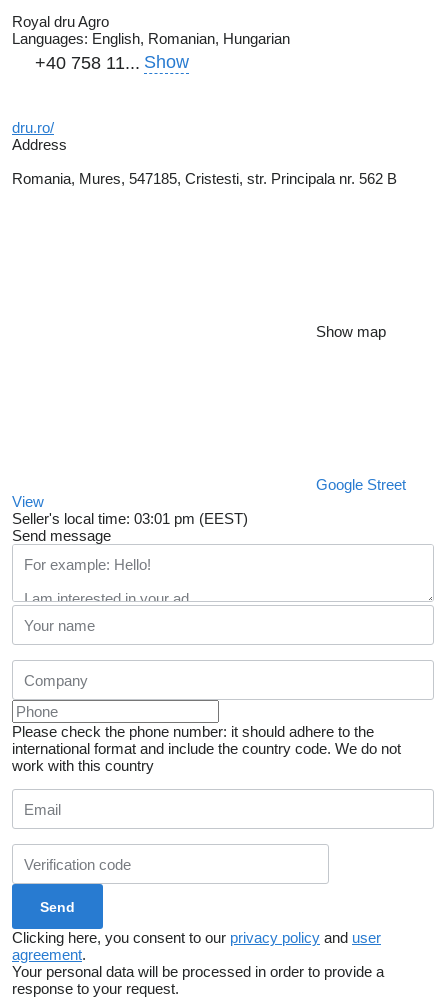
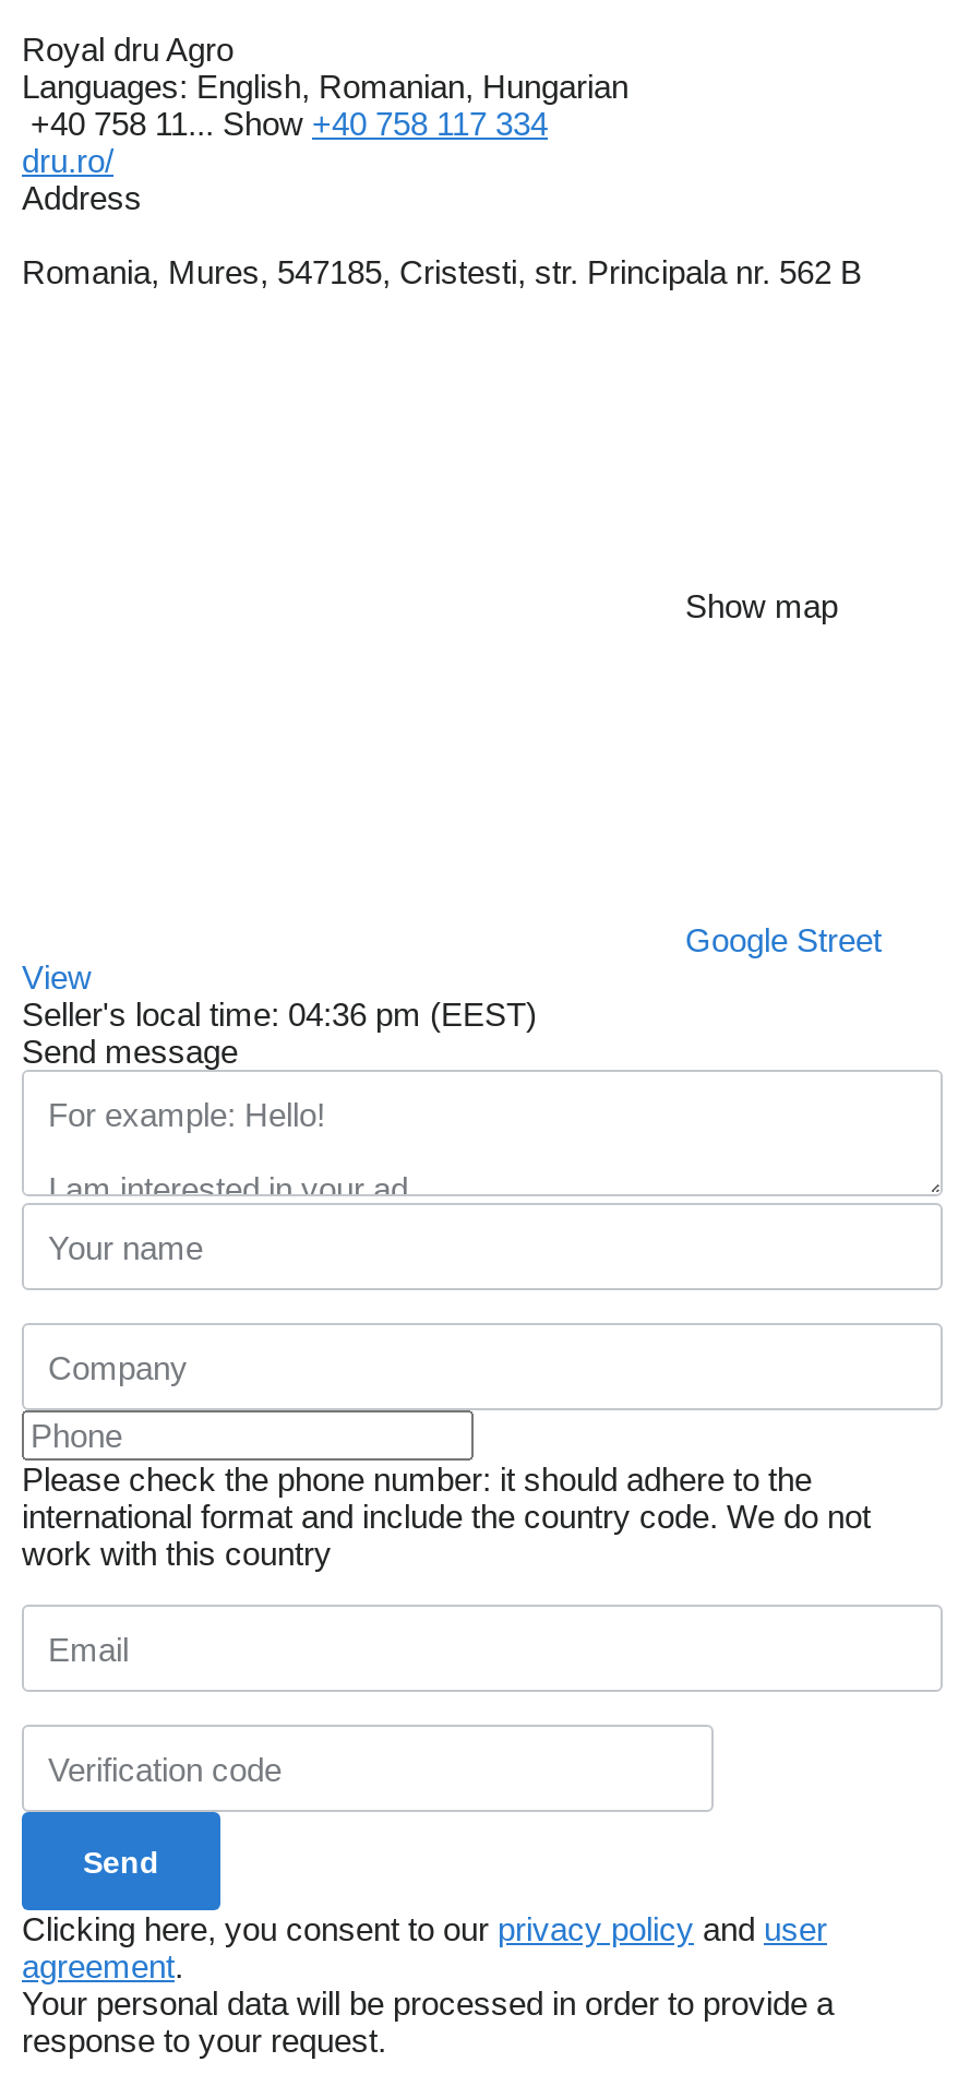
- +40 758 11... Show
+ +40 758 11... Show +40 758 117 334

- Seller's local time: 03:01 pm (EEST)
+ Seller's local time: 04:36 pm (EEST)
